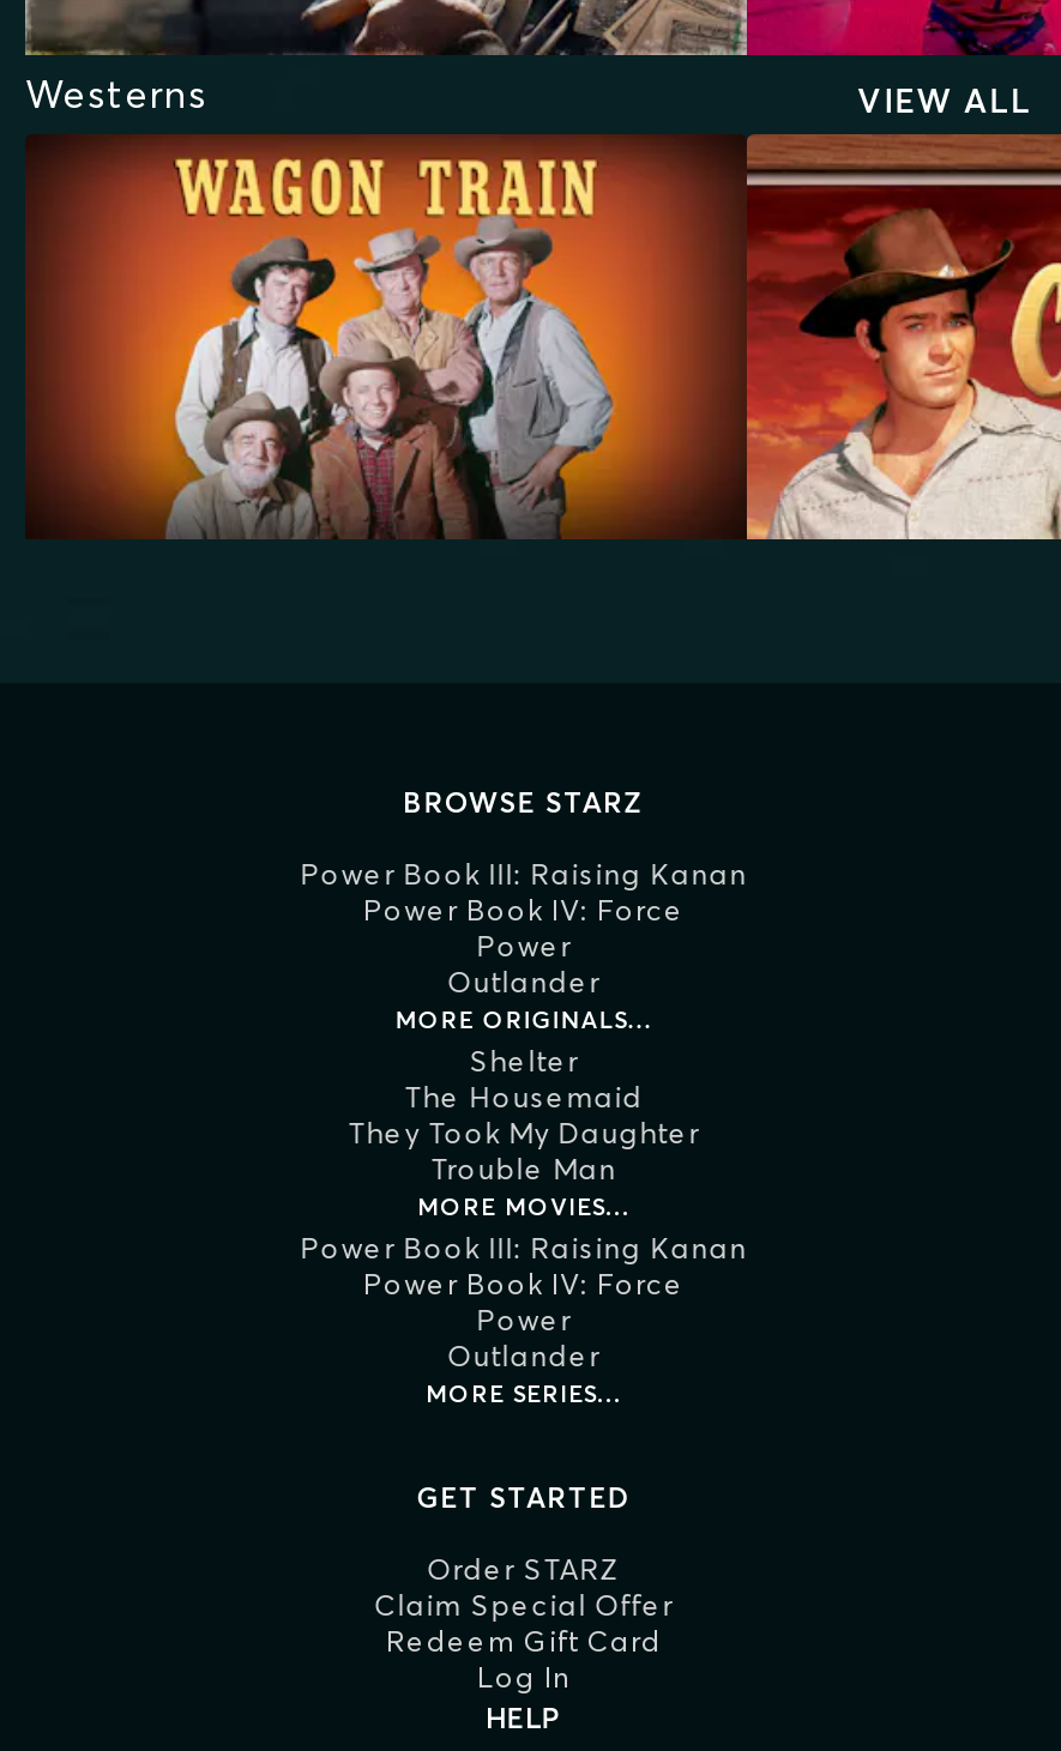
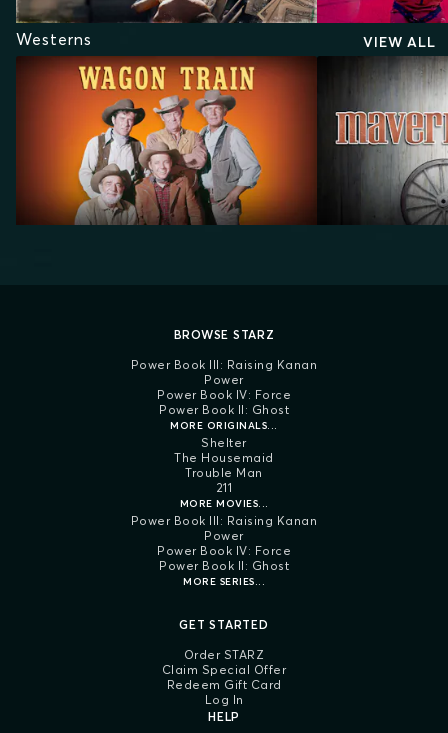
- [image]
+ [image]

- Power Book IV: Force

- Outlander
+ Power Book IV: Force
+ Power Book II: Ghost

- They Took My Daughter

+ 211

- Power Book IV: Force

- Outlander
+ Power Book IV: Force
+ Power Book II: Ghost
